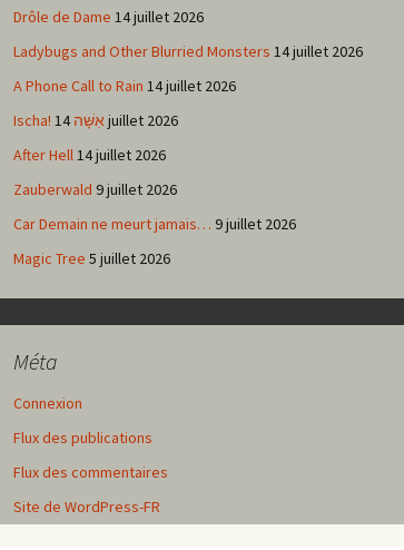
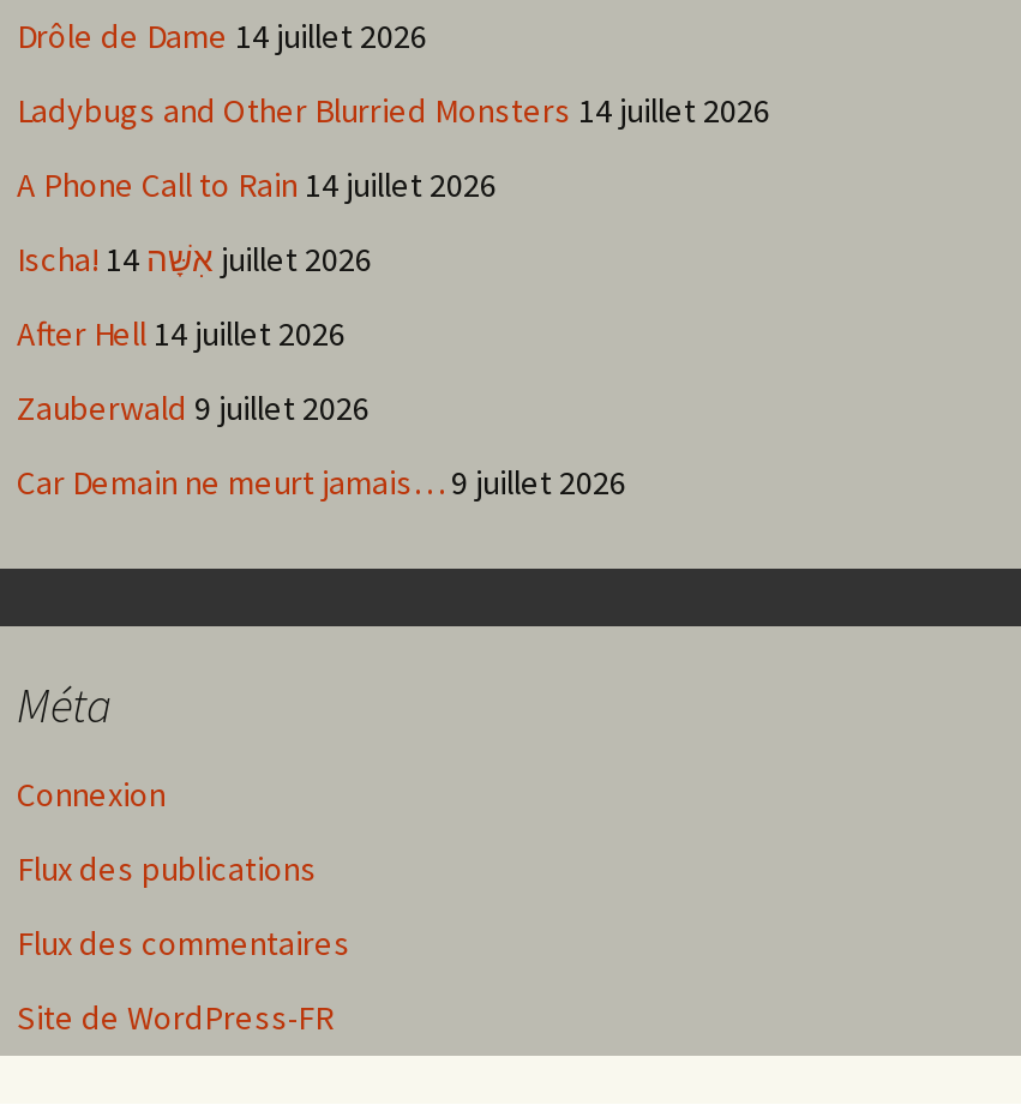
- Magic Tree 5 juillet 2026
